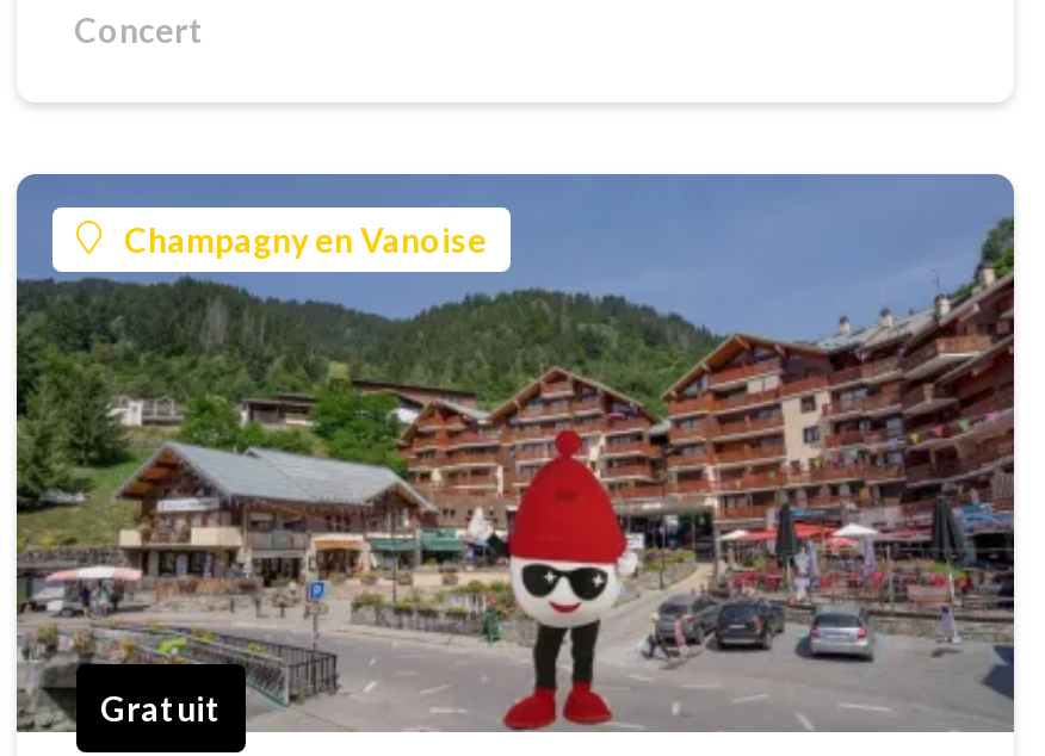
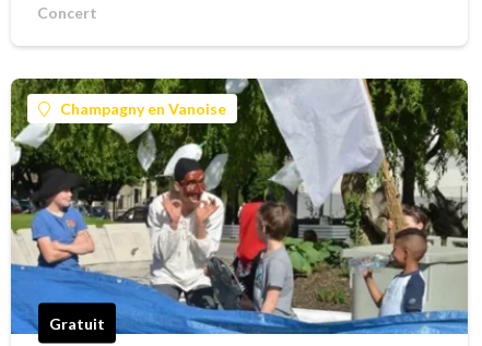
- [image]
+ [image]
